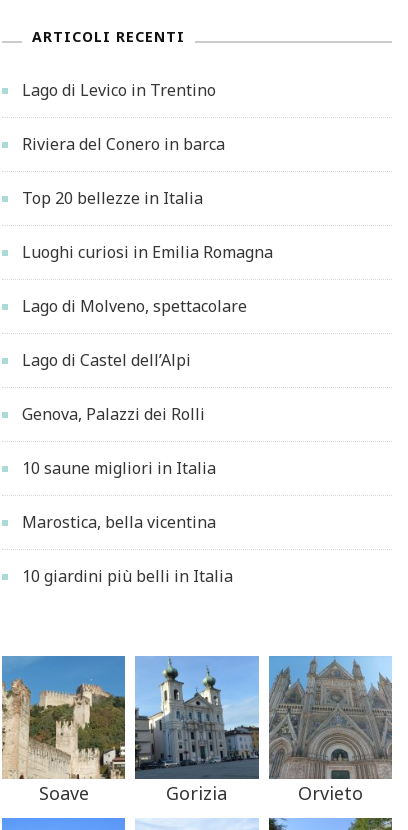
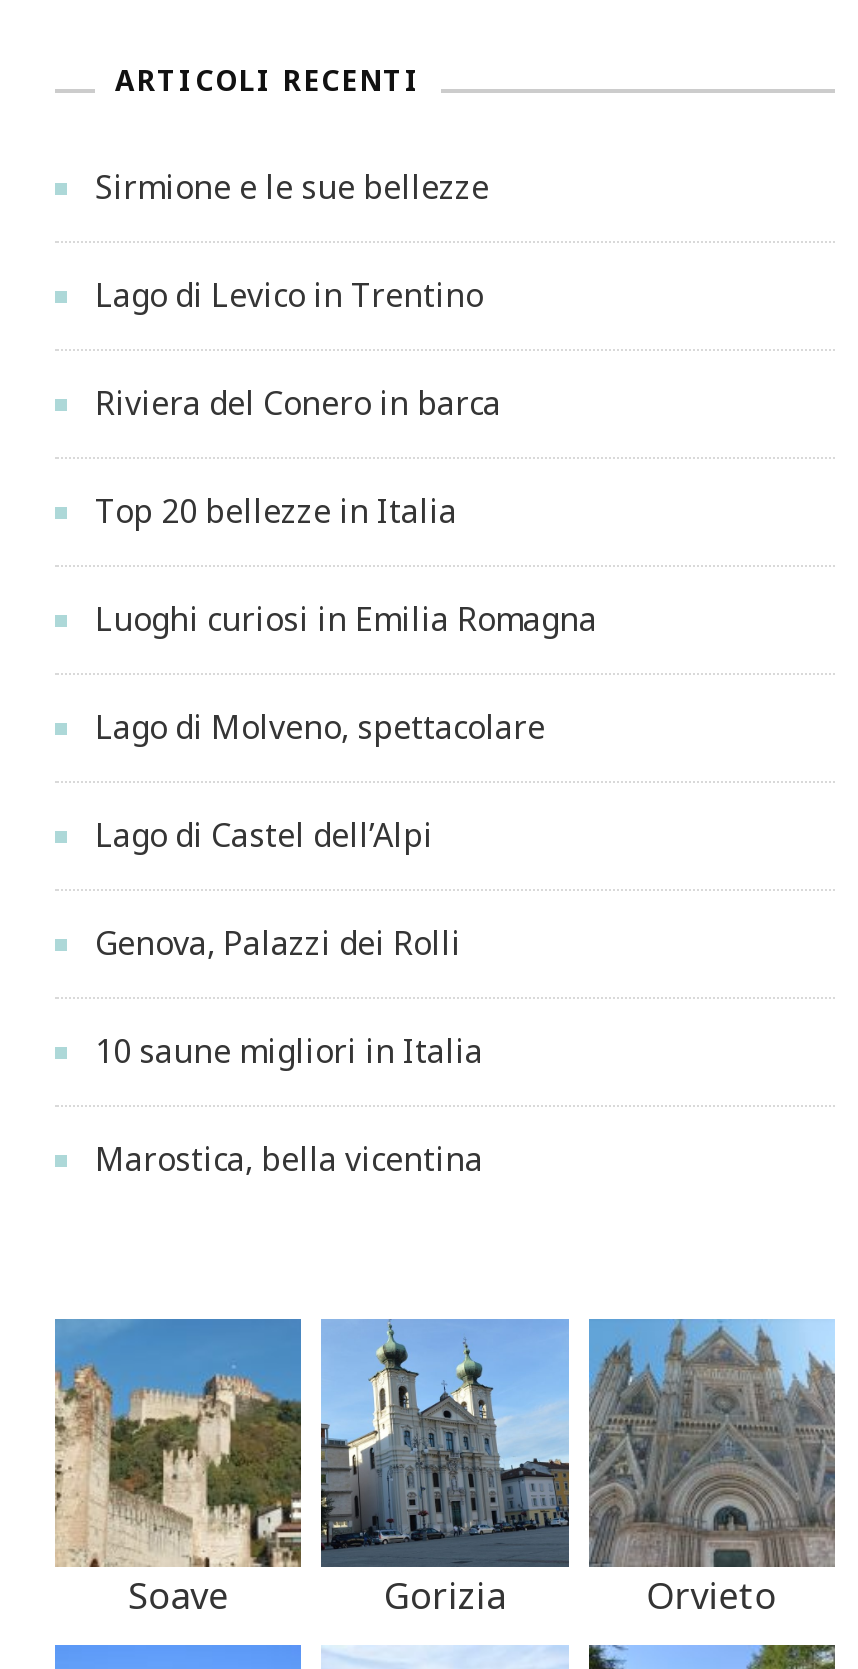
+ Sirmione e le sue bellezze

moved down: Lago di Levico in Trentino | Riviera del Conero in barca | Top 20 bellezze in Italia | ... | 10 saune migliori in Italia | Marostica, bella vicentina

- 10 giardini più belli in Italia
